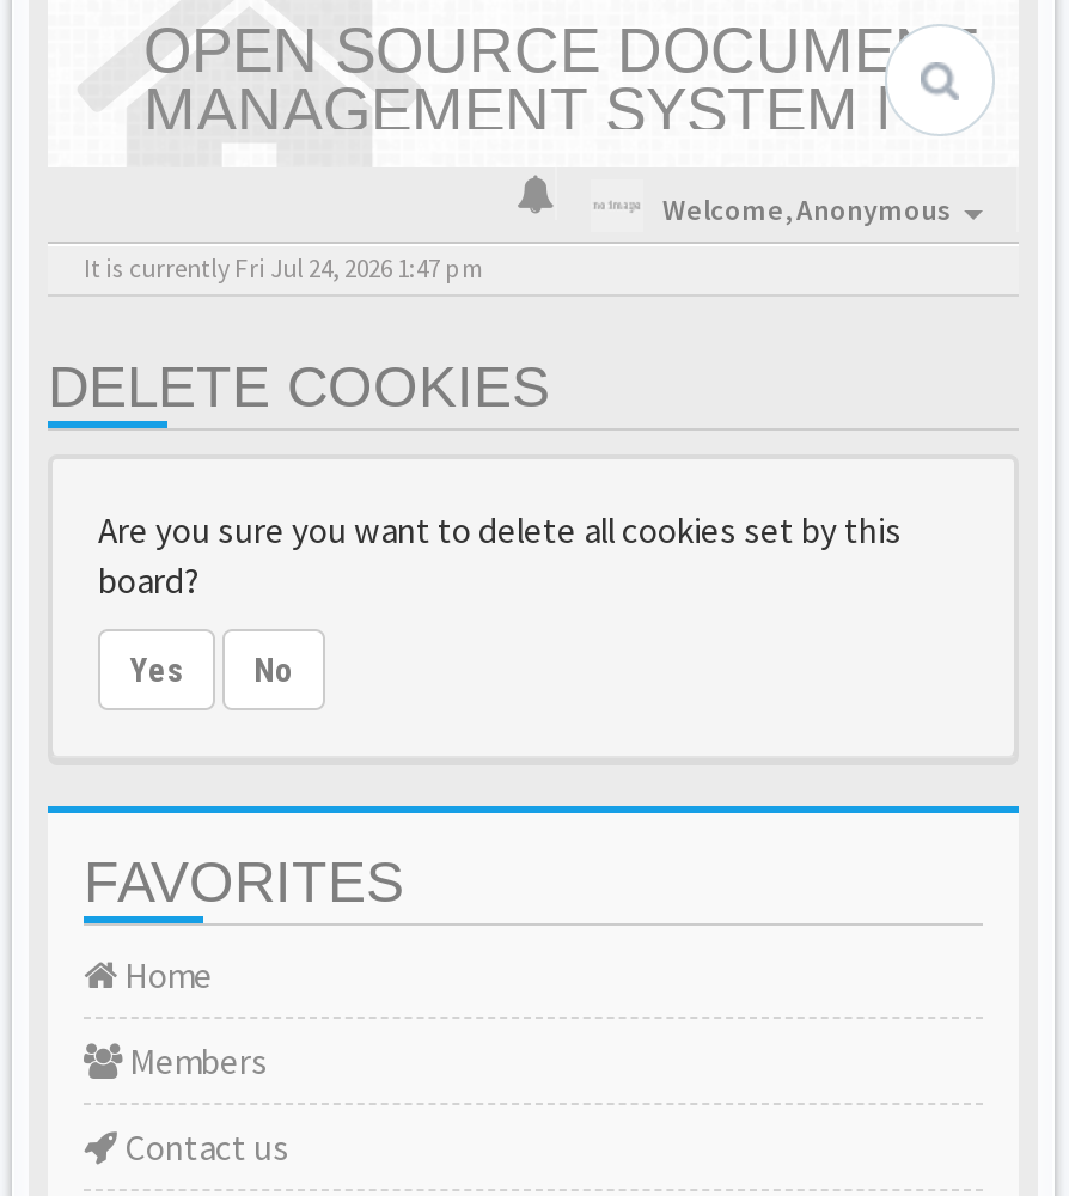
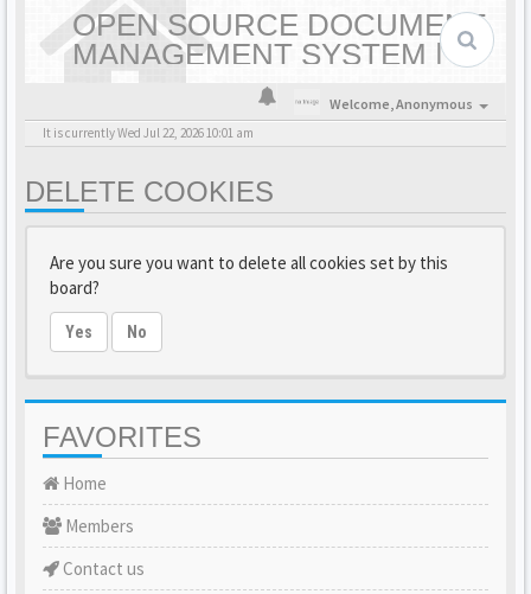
- It is currently Fri Jul 24, 2026 1:47 pm
+ It is currently Wed Jul 22, 2026 10:01 am
